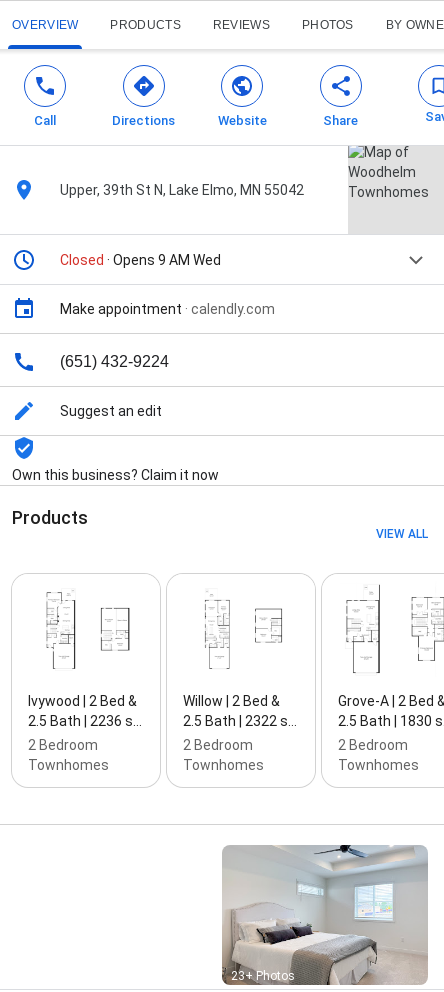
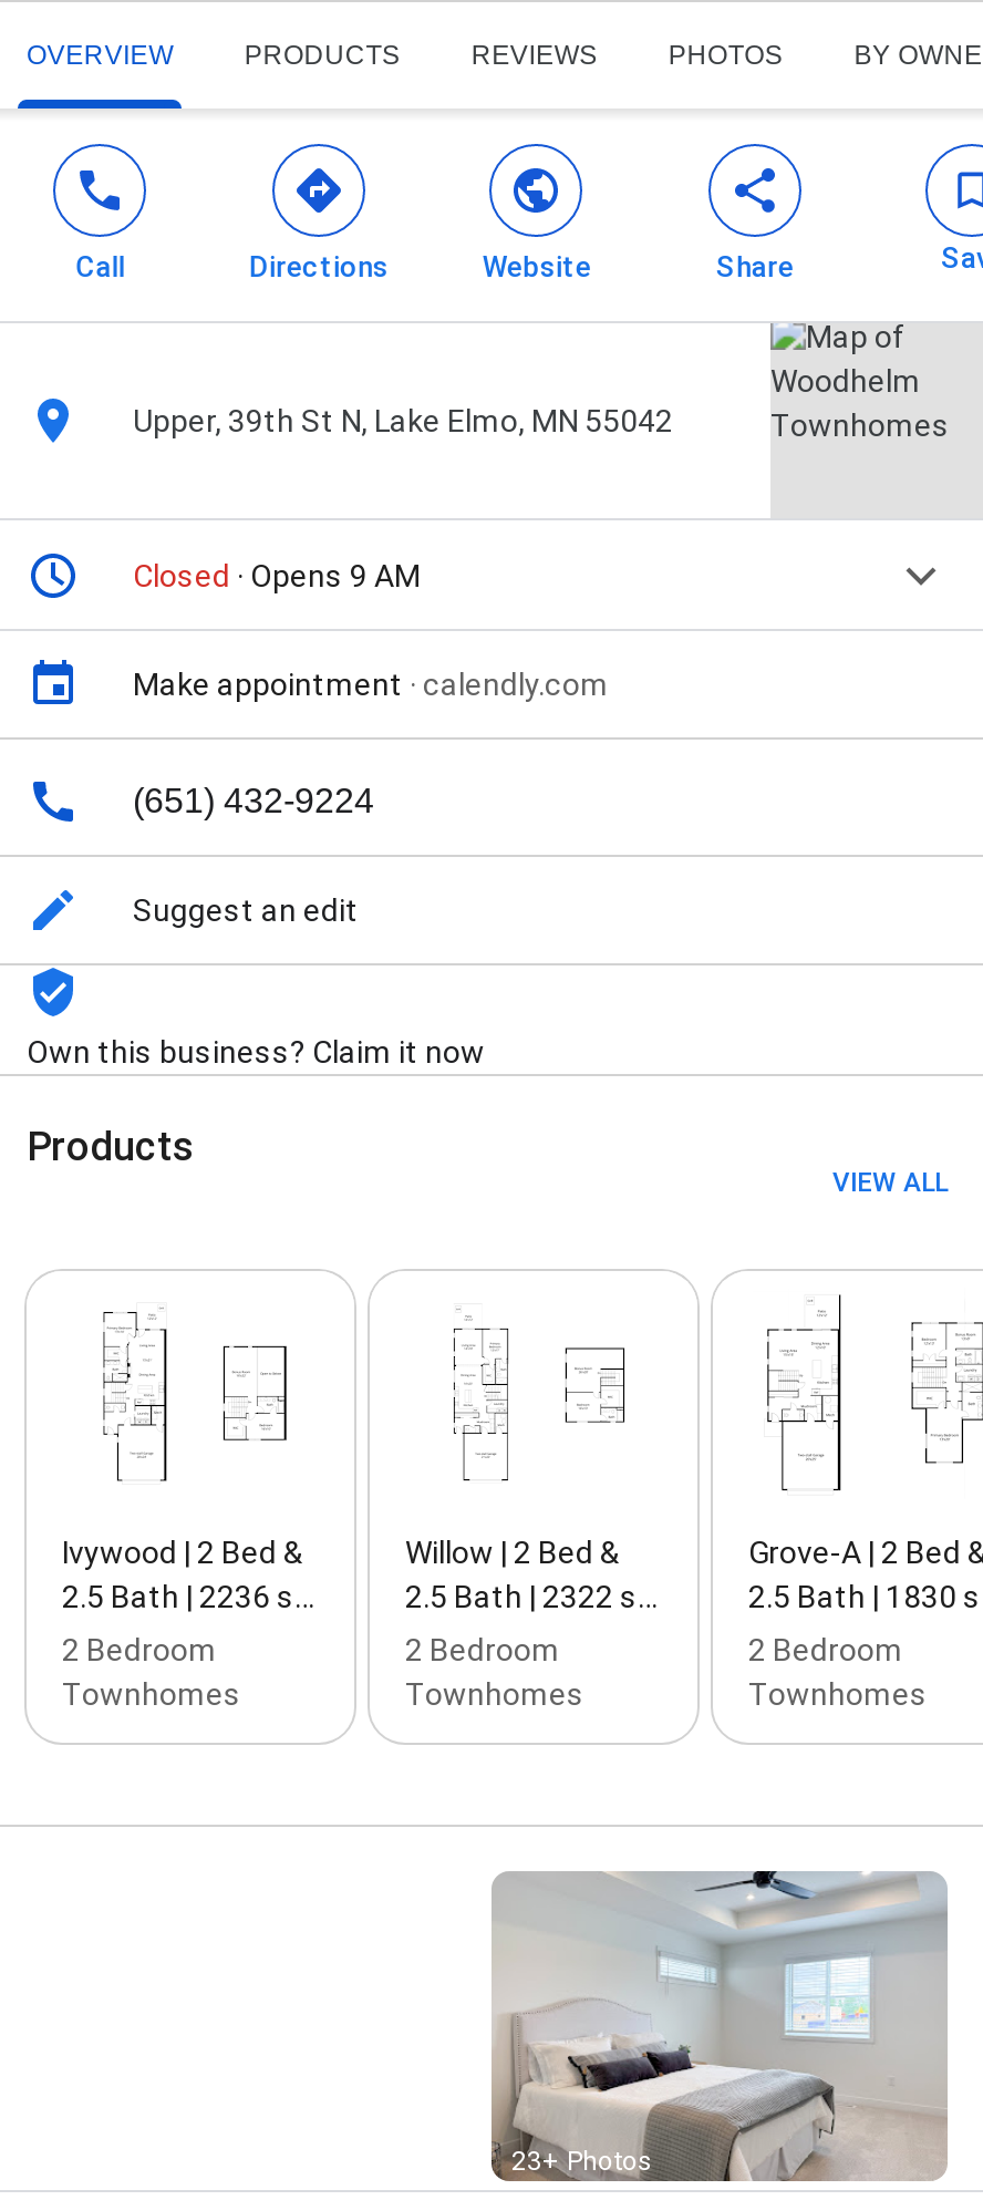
- Closed · Opens 9 AM Wed
+ Closed · Opens 9 AM
